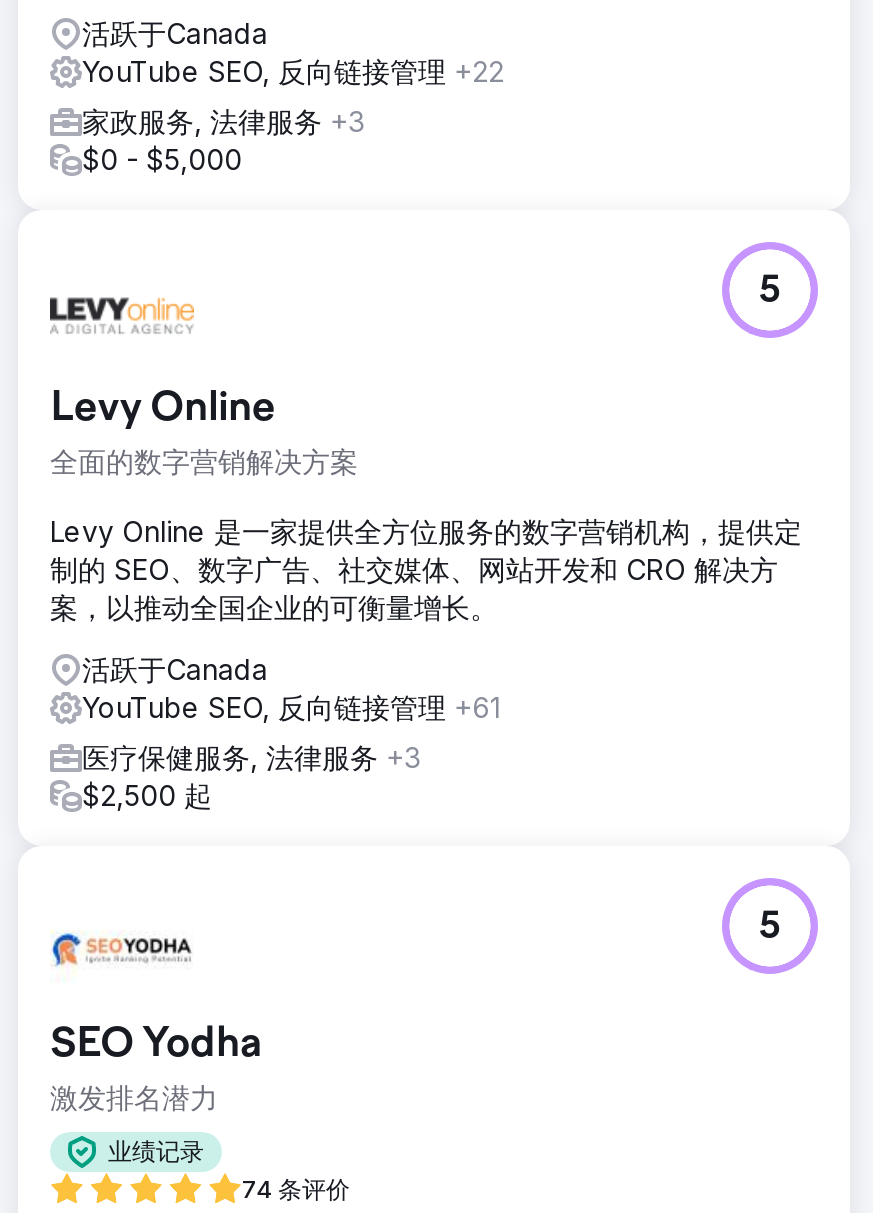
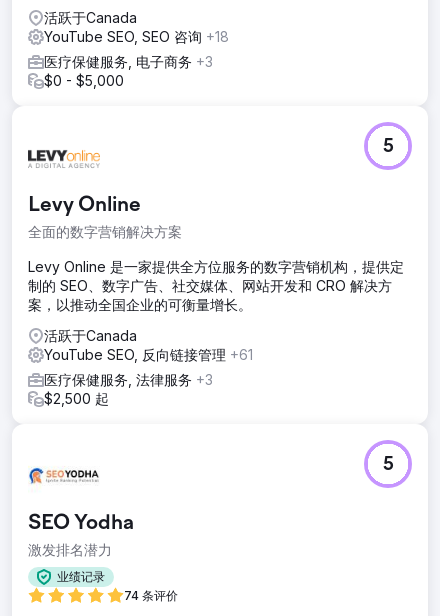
- YouTube SEO, 反向链接管理+22
+ YouTube SEO, SEO 咨询+18

- 家政服务, 法律服务+3
+ 医疗保健服务, 电子商务+3
